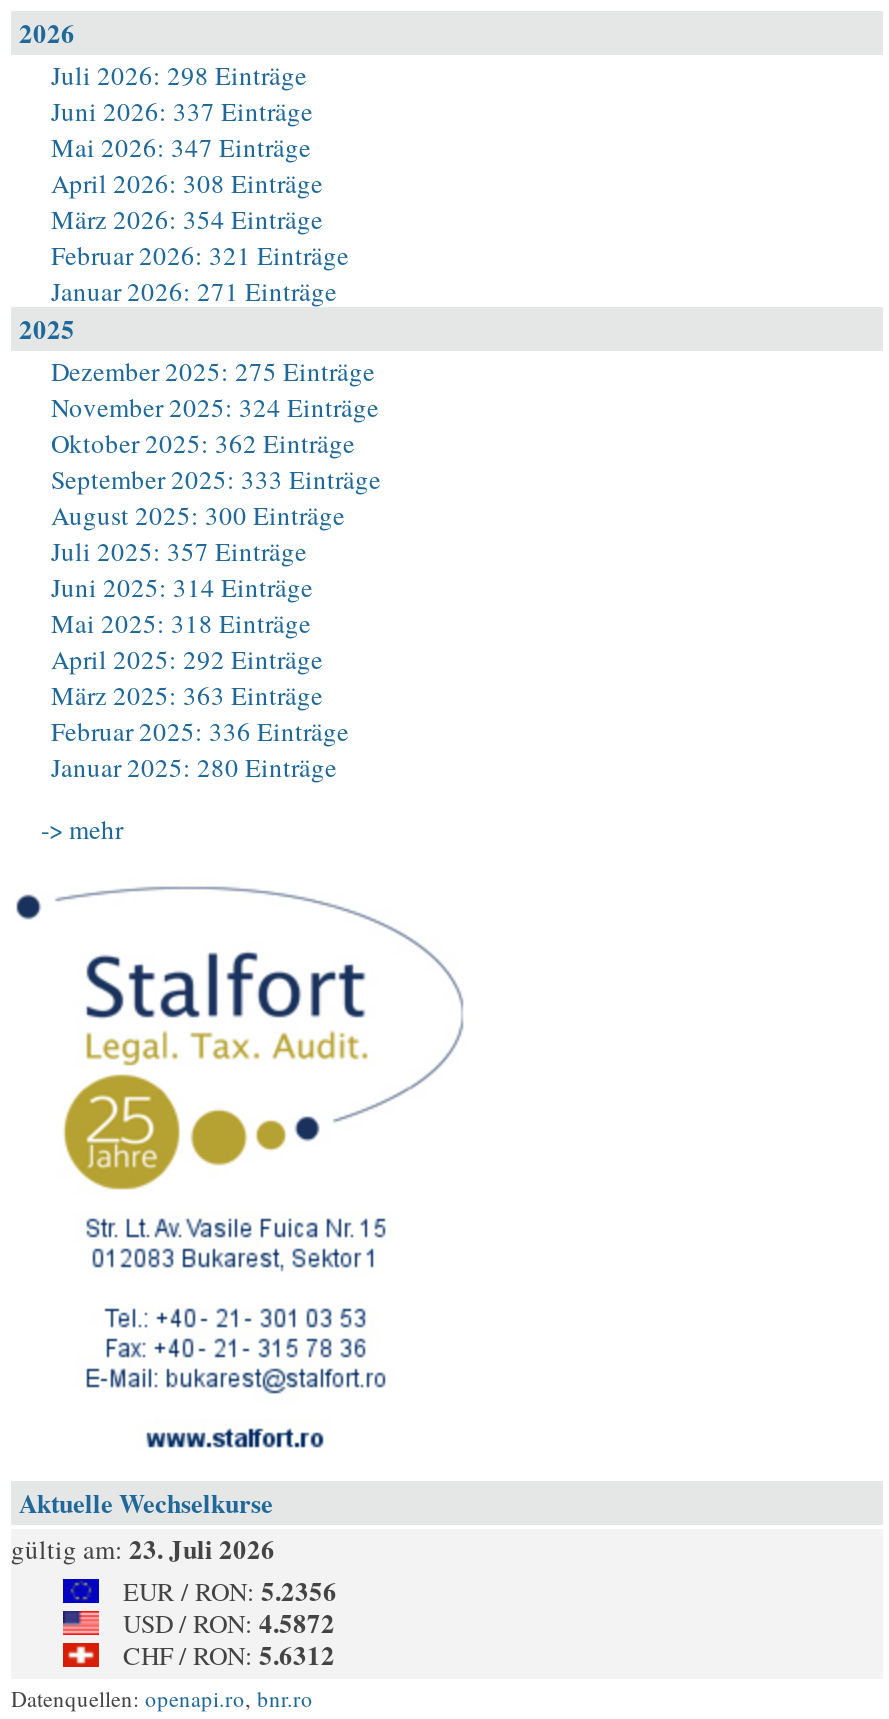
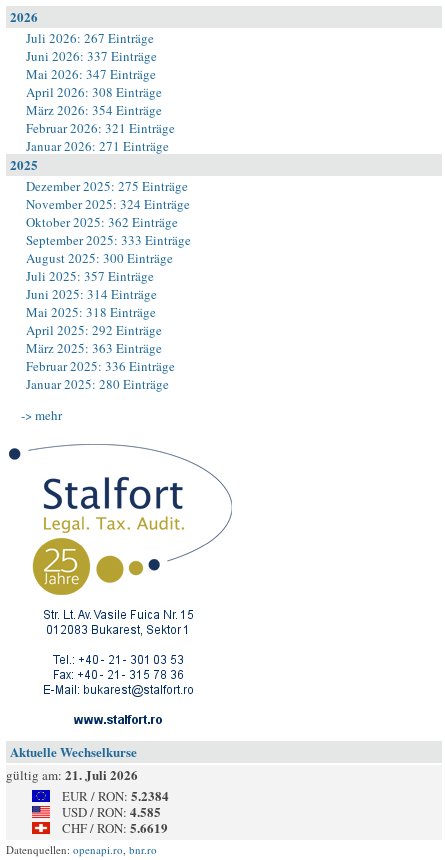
- Juli 2026: 298 Einträge
+ Juli 2026: 267 Einträge

- gültig am: 23. Juli 2026
+ gültig am: 21. Juli 2026

- EUR / RON: 5.2356
+ EUR / RON: 5.2384

- USD / RON: 4.5872
+ USD / RON: 4.585

- CHF / RON: 5.6312
+ CHF / RON: 5.6619
